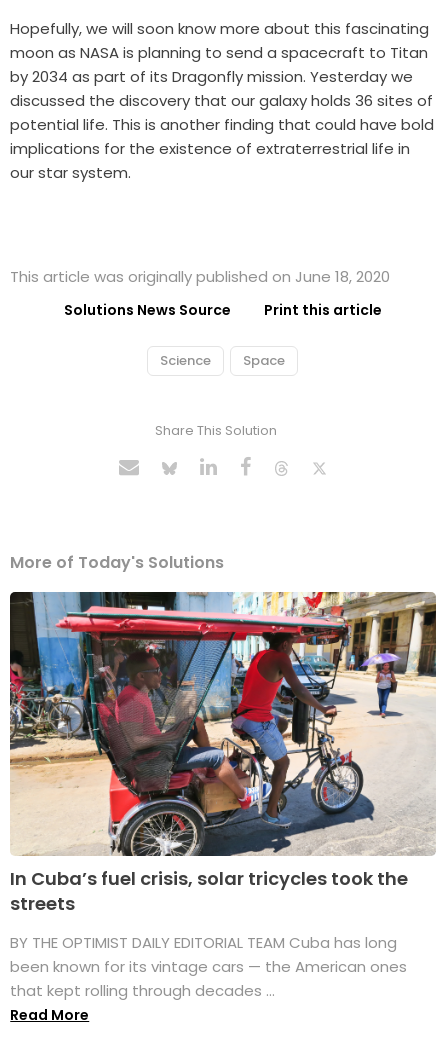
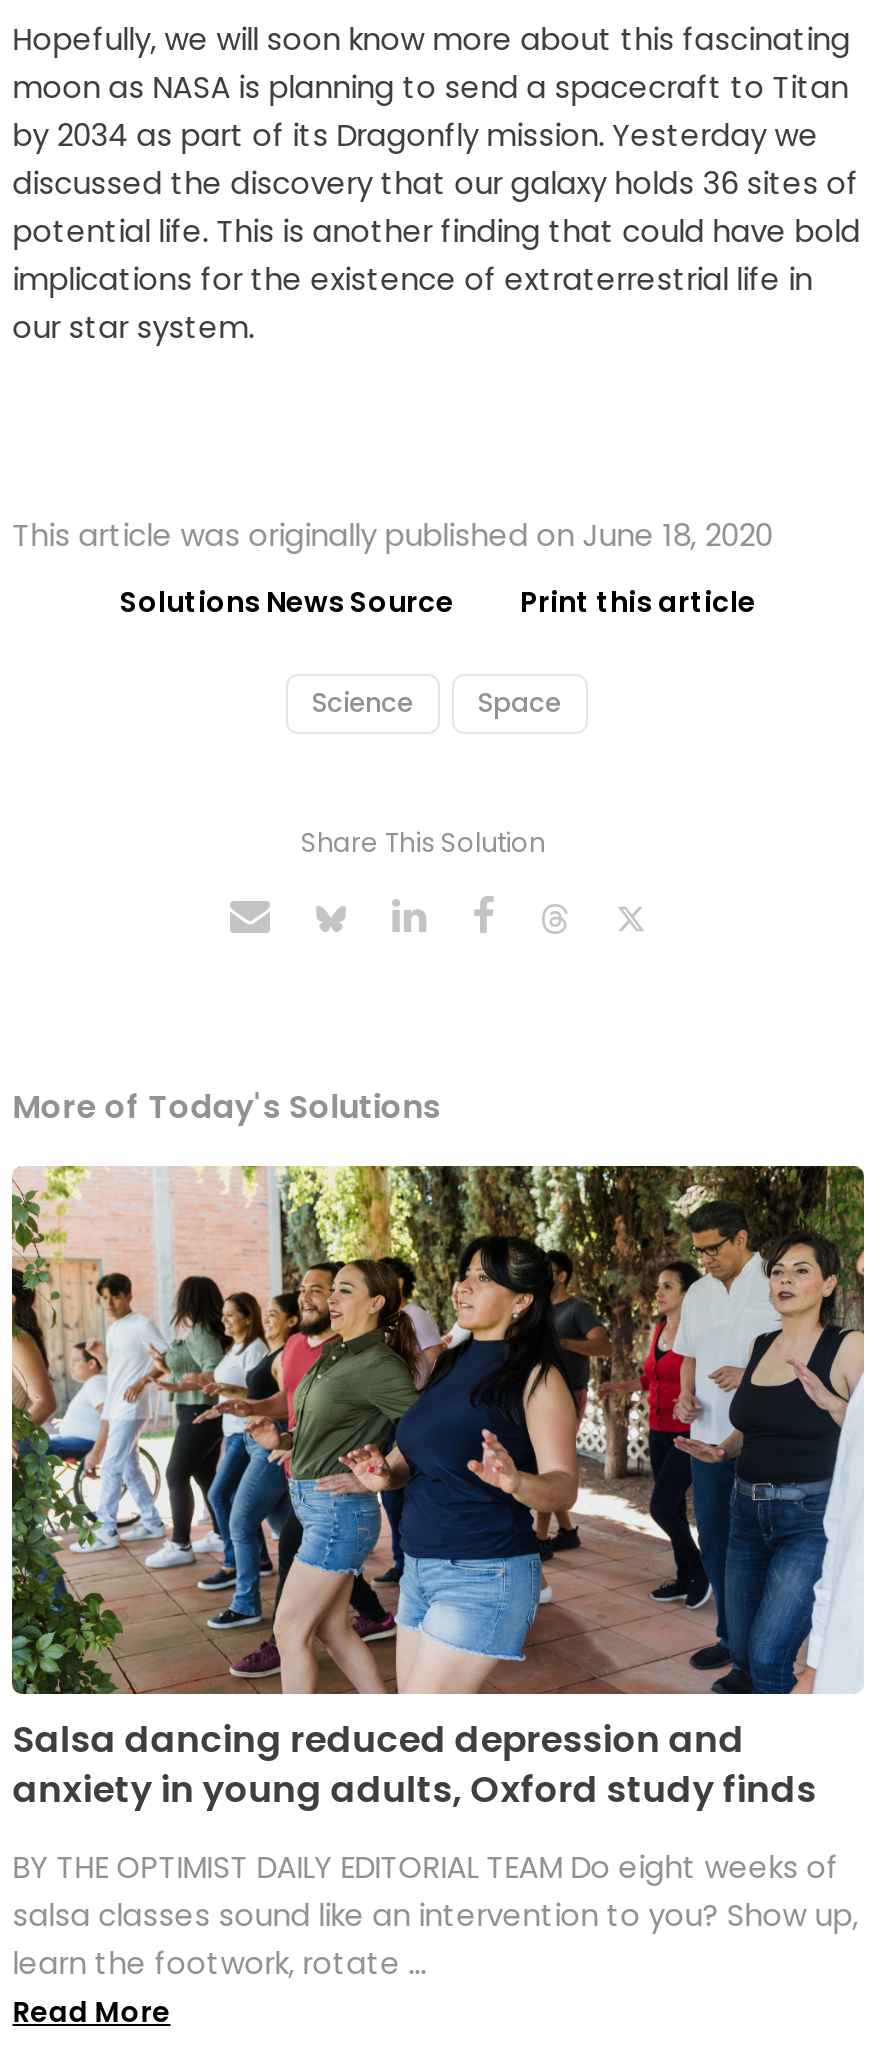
- [image]
- In Cuba’s fuel crisis, solar tricycles took the
- streets
+ [image]
+ Salsa dancing reduced depression and
+ anxiety in young adults, Oxford study finds

- BY THE OPTIMIST DAILY EDITORIAL TEAM Cuba has long
- been known for its vintage cars — the American ones
- that kept rolling through decades ...
+ BY THE OPTIMIST DAILY EDITORIAL TEAM Do eight weeks of
+ salsa classes sound like an intervention to you? Show up,
+ learn the footwork, rotate ...
